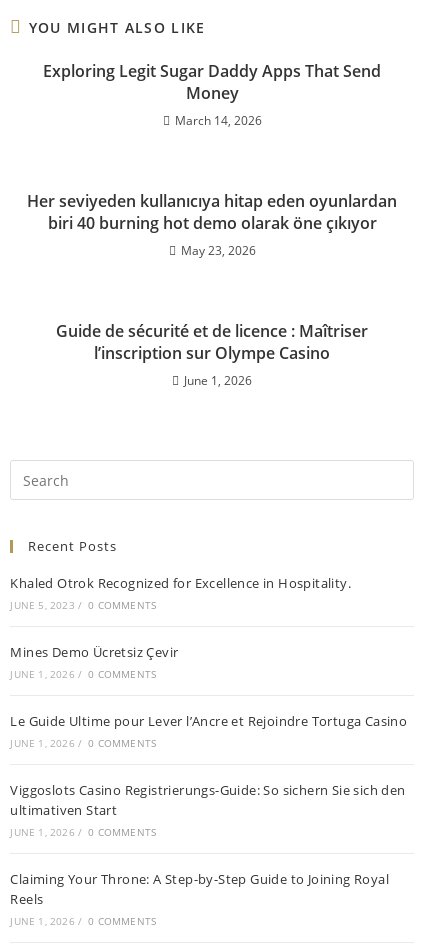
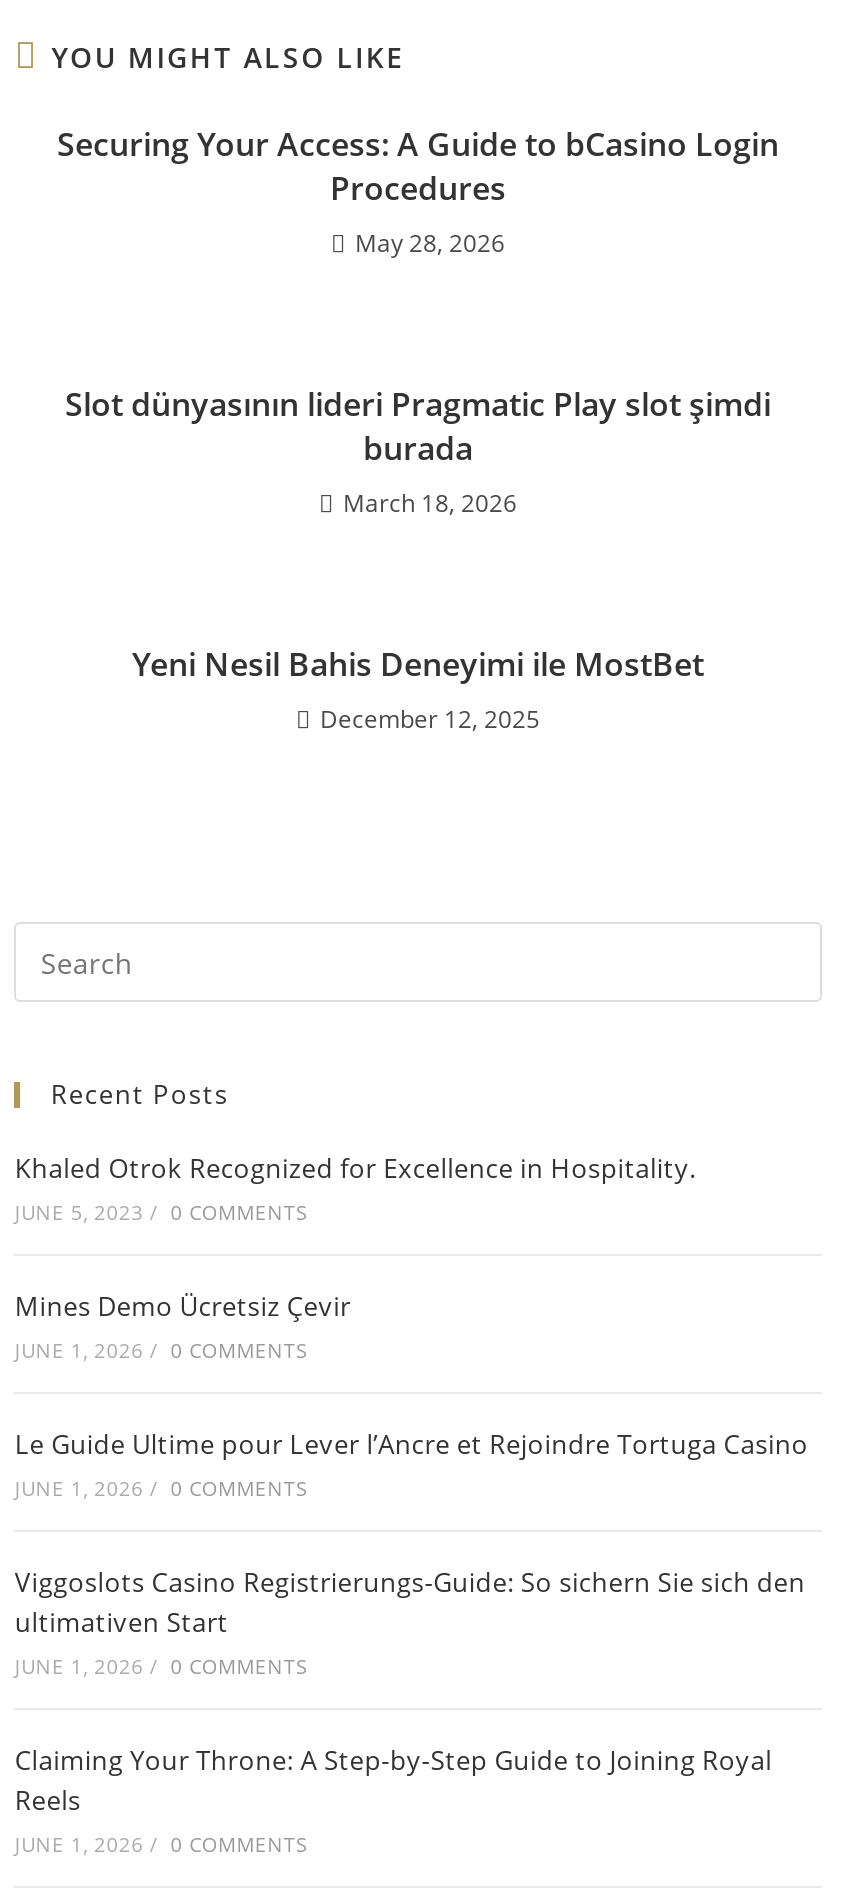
- Exploring Legit Sugar Daddy Apps That Send
- Money
- March 14, 2026
+ Securing Your Access: A Guide to bCasino Login
+ Procedures
+ May 28, 2026

- Her seviyeden kullanıcıya hitap eden oyunlardan
- biri 40 burning hot demo olarak öne çıkıyor
- May 23, 2026
+ Slot dünyasının lideri Pragmatic Play slot şimdi
+ burada
+ March 18, 2026

- Guide de sécurité et de licence : Maîtriser
- l’inscription sur Olympe Casino
- June 1, 2026
+ Yeni Nesil Bahis Deneyimi ile MostBet
+ December 12, 2025
